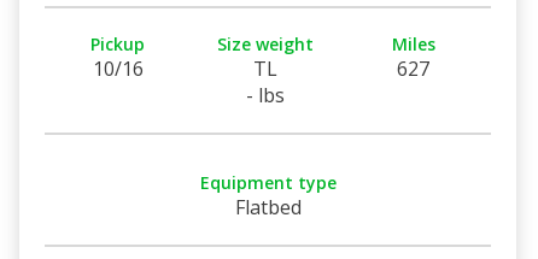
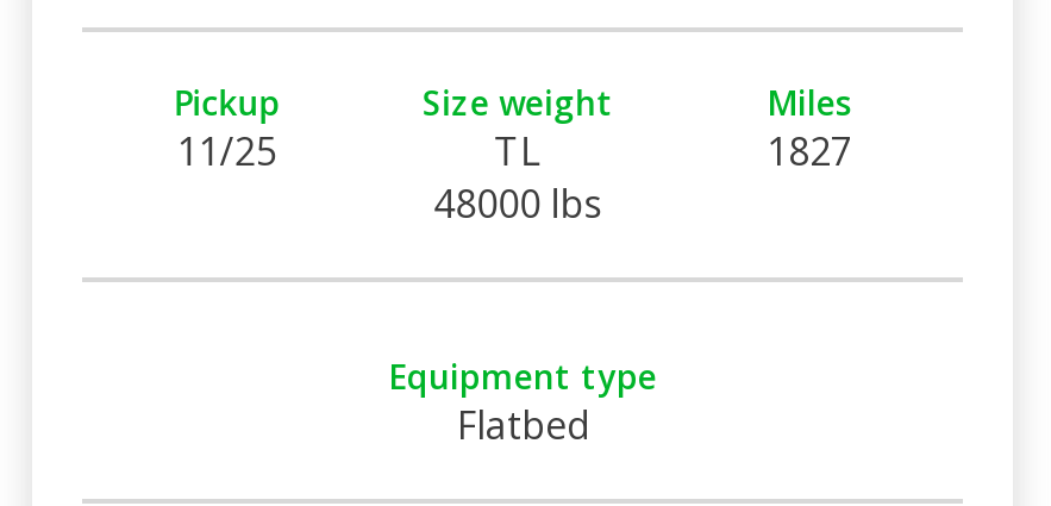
- 10/16
+ 11/25

- 627
+ 1827

- - lbs
+ 48000 lbs
